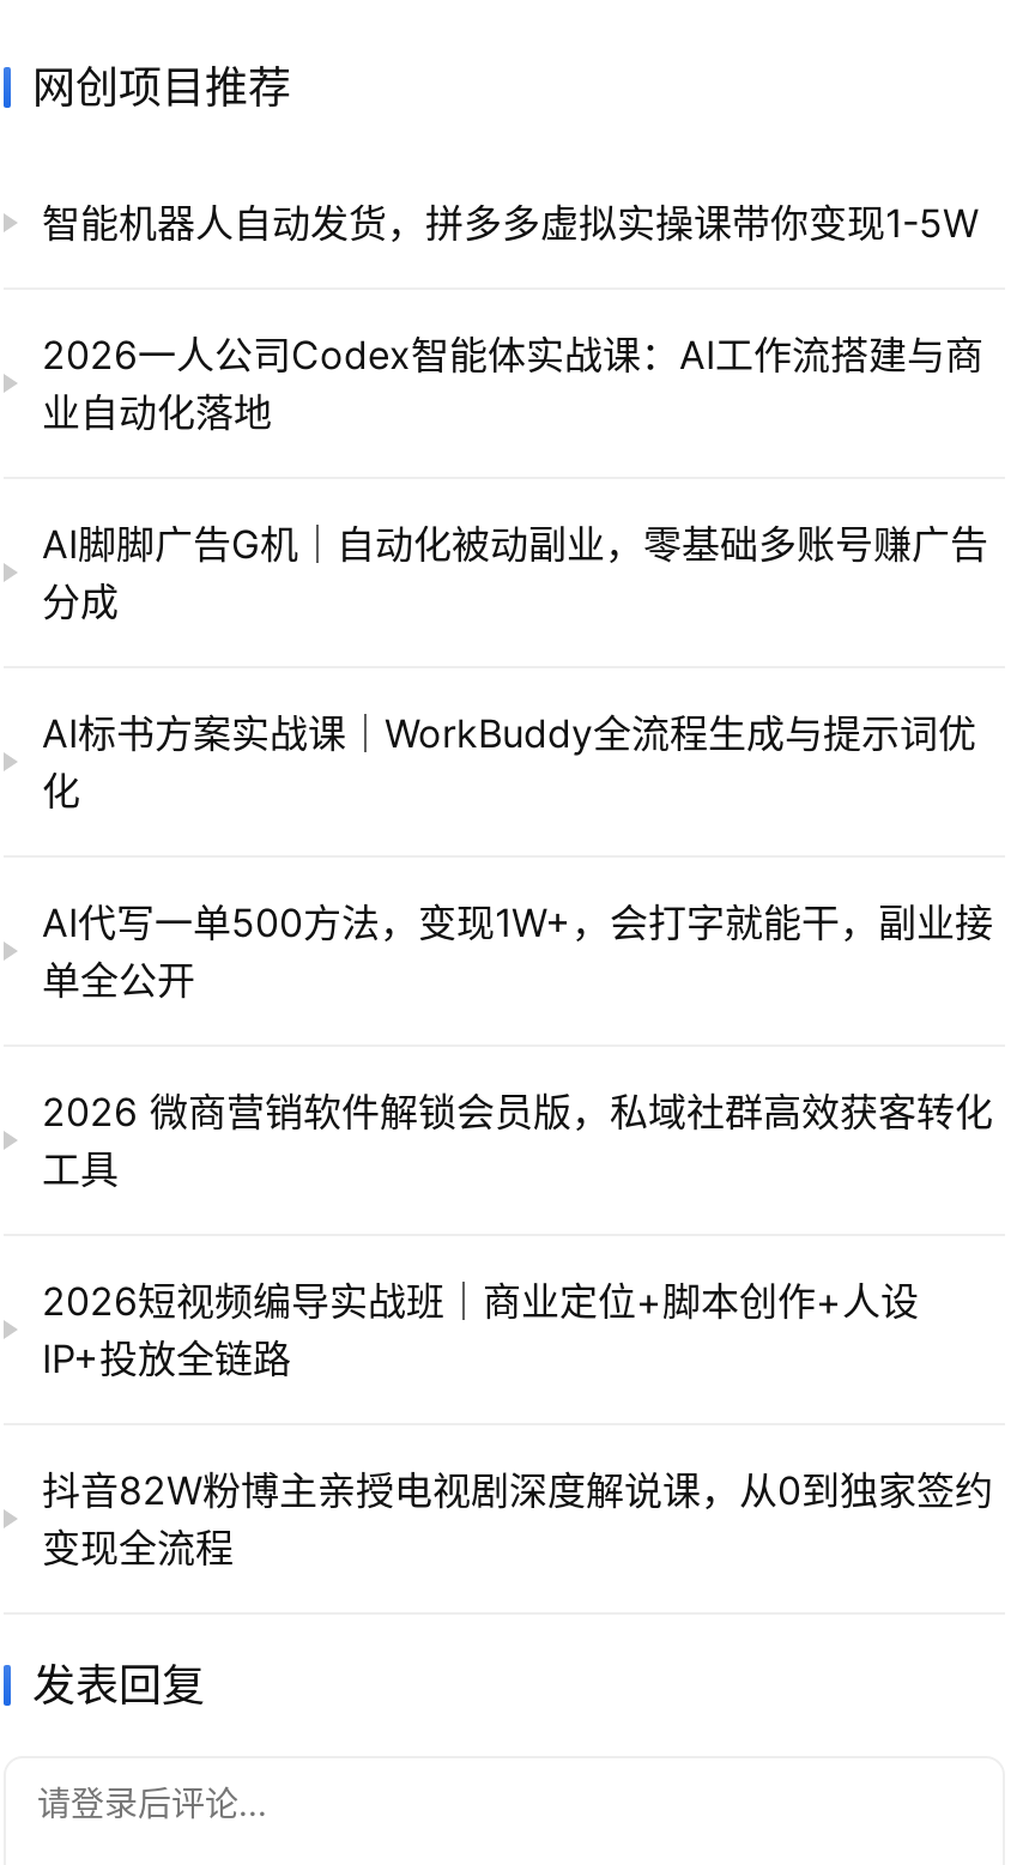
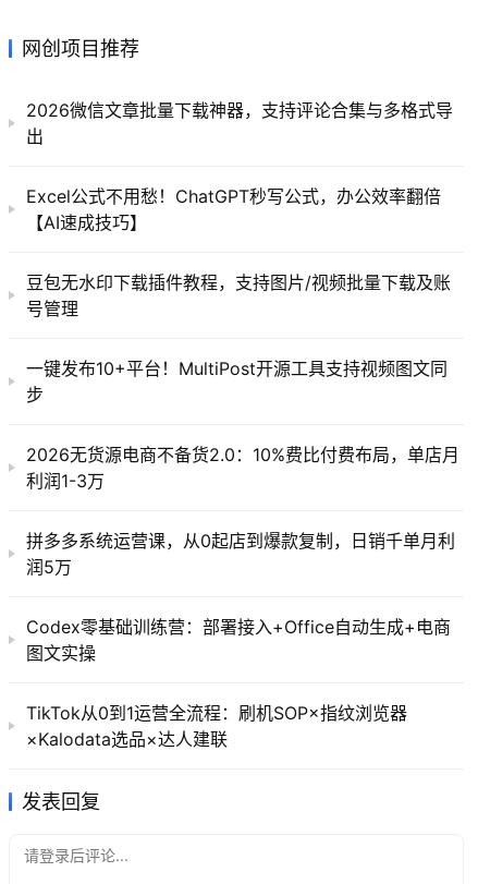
- 智能机器人自动发货，拼多多虚拟实操课带你变现1-5W
+ 2026微信文章批量下载神器，支持评论合集与多格式导
+ 出

- 2026一人公司Codex智能体实战课：AI工作流搭建与商
- 业自动化落地
+ Excel公式不用愁！ChatGPT秒写公式，办公效率翻倍
+ 【AI速成技巧】

- AI脚脚广告G机｜自动化被动副业，零基础多账号赚广告
- 分成
+ 豆包无水印下载插件教程，支持图片/视频批量下载及账
+ 号管理

- AI标书方案实战课｜WorkBuddy全流程生成与提示词优
- 化
+ 一键发布10+平台！MultiPost开源工具支持视频图文同
+ 步

- AI代写一单500方法，变现1W+，会打字就能干，副业接
- 单全公开
+ 2026无货源电商不备货2.0：10%费比付费布局，单店月
+ 利润1-3万

- 2026 微商营销软件解锁会员版，私域社群高效获客转化
- 工具
+ 拼多多系统运营课，从0起店到爆款复制，日销千单月利
+ 润5万

- 2026短视频编导实战班｜商业定位+脚本创作+人设
- IP+投放全链路
+ Codex零基础训练营：部署接入+Office自动生成+电商
+ 图文实操

- 抖音82W粉博主亲授电视剧深度解说课，从0到独家签约
- 变现全流程
+ TikTok从0到1运营全流程：刷机SOP×指纹浏览器
+ ×Kalodata选品×达人建联
